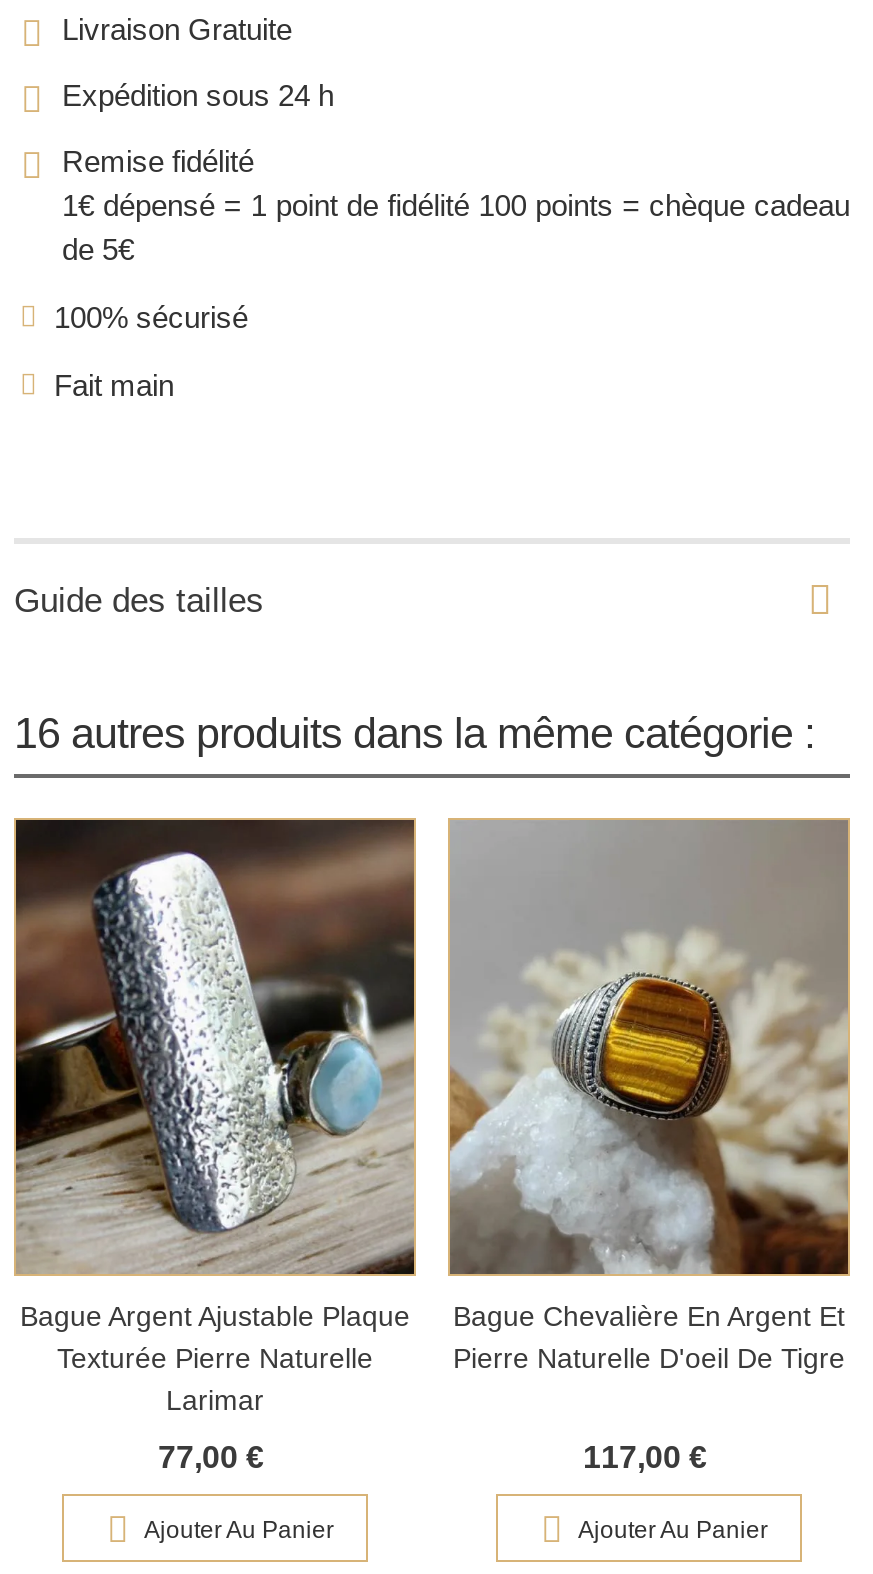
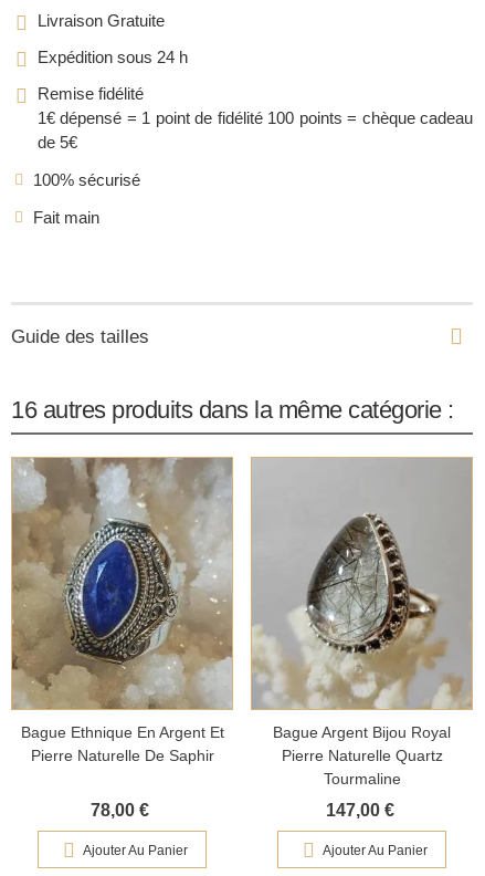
- [image]
- Bague Argent Ajustable Plaque
- Texturée Pierre Naturelle
- Larimar
+ [image]
+ Bague Ethnique En Argent Et
+ Pierre Naturelle De Saphir

- [image]
- Bague Chevalière En Argent Et
- Pierre Naturelle D'oeil De Tigre
+ [image]
+ Bague Argent Bijou Royal
+ Pierre Naturelle Quartz
+ Tourmaline

- 77,00 €
+ 78,00 €

- 117,00 €
+ 147,00 €
